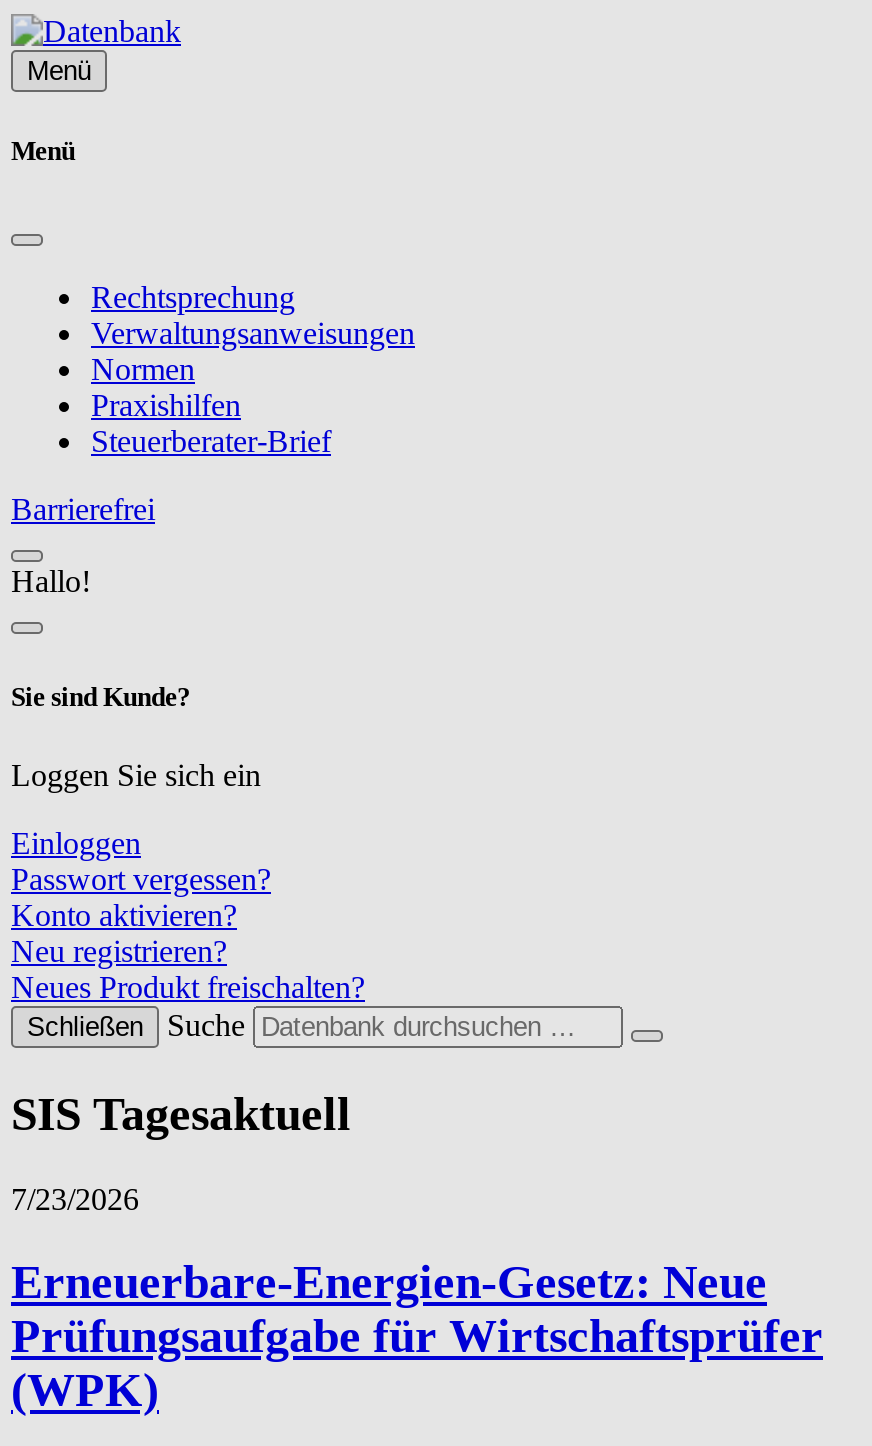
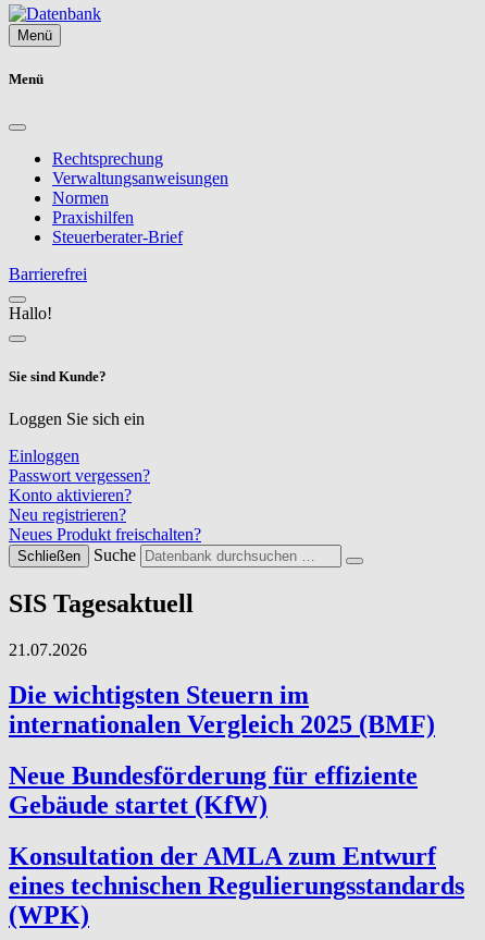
- 7/23/2026
- Erneuerbare-Energien-Gesetz: Neue
- Prüfungsaufgabe für Wirtschaftsprüfer
+ 21.07.2026
+ Die wichtigsten Steuern im
+ internationalen Vergleich 2025 (BMF)
+ Neue Bundesförderung für effiziente
+ Gebäude startet (KfW)
+ Konsultation der AMLA zum Entwurf
+ eines technischen Regulierungsstandards
